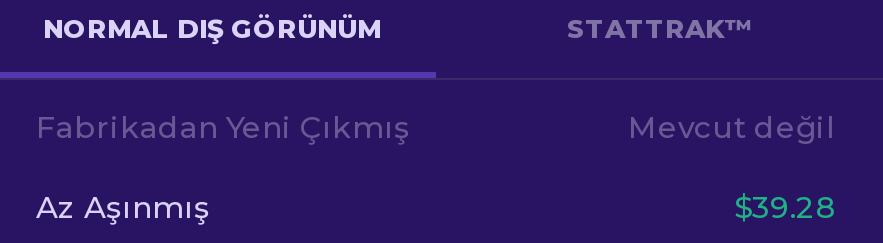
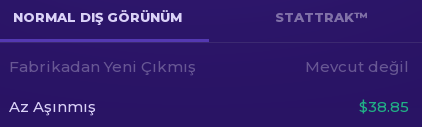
- $39.28
+ $38.85
